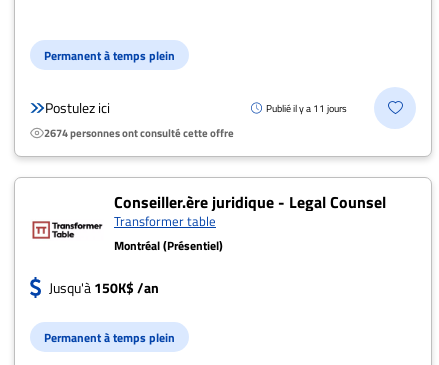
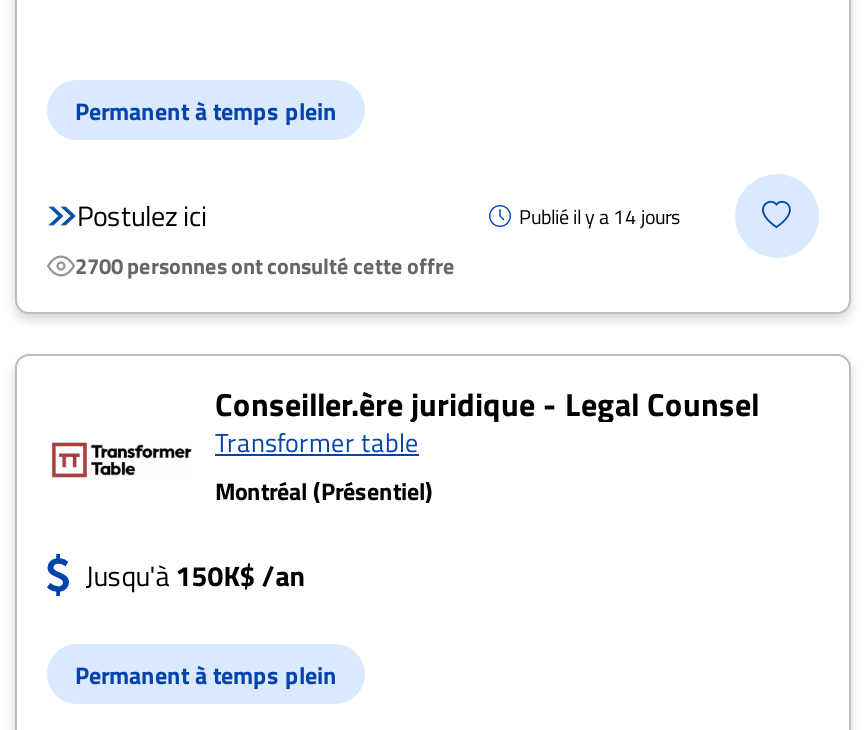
- Publié il y a 11 jours
+ Publié il y a 14 jours

- 2674 personnes ont consulté cette offre
+ 2700 personnes ont consulté cette offre
